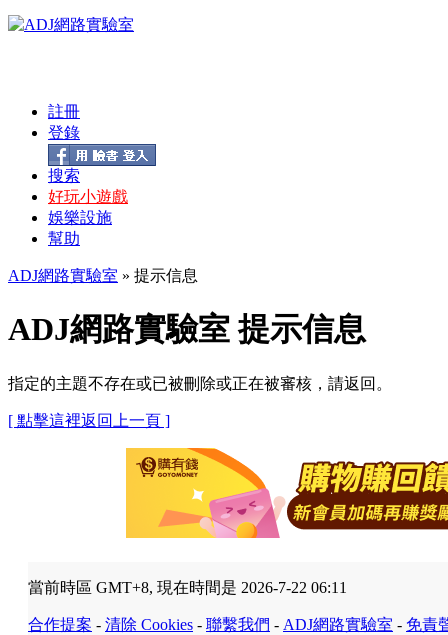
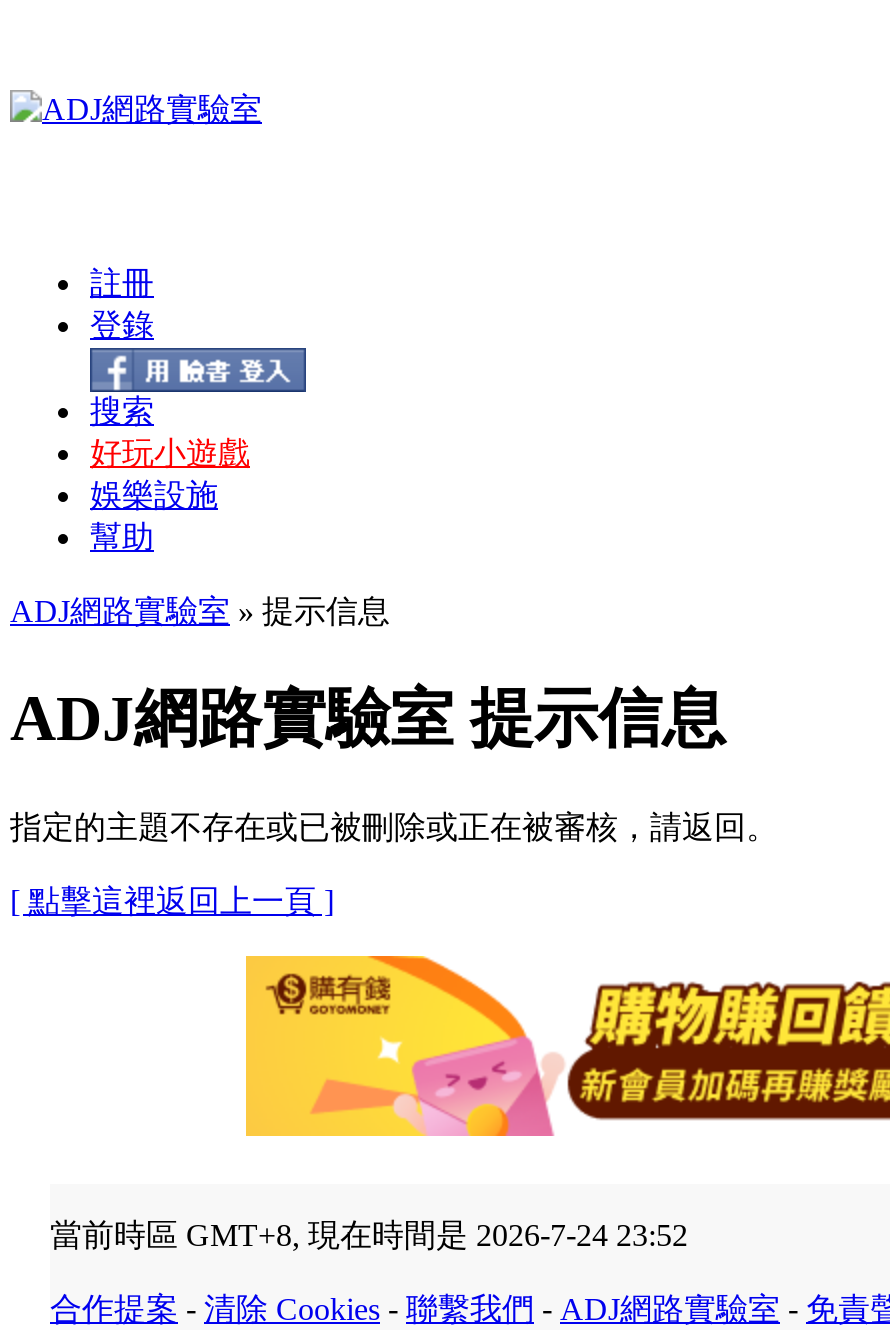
- 當前時區 GMT+8, 現在時間是 2026-7-22 06:11
+ 當前時區 GMT+8, 現在時間是 2026-7-24 23:52
